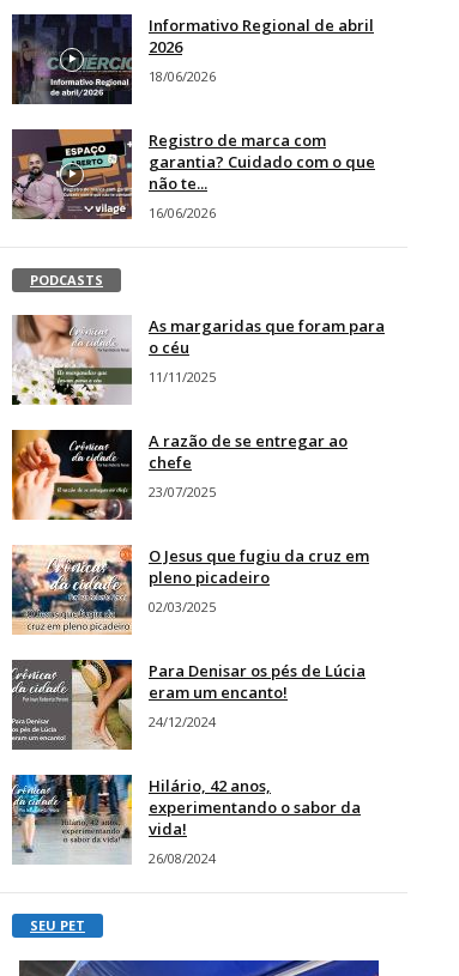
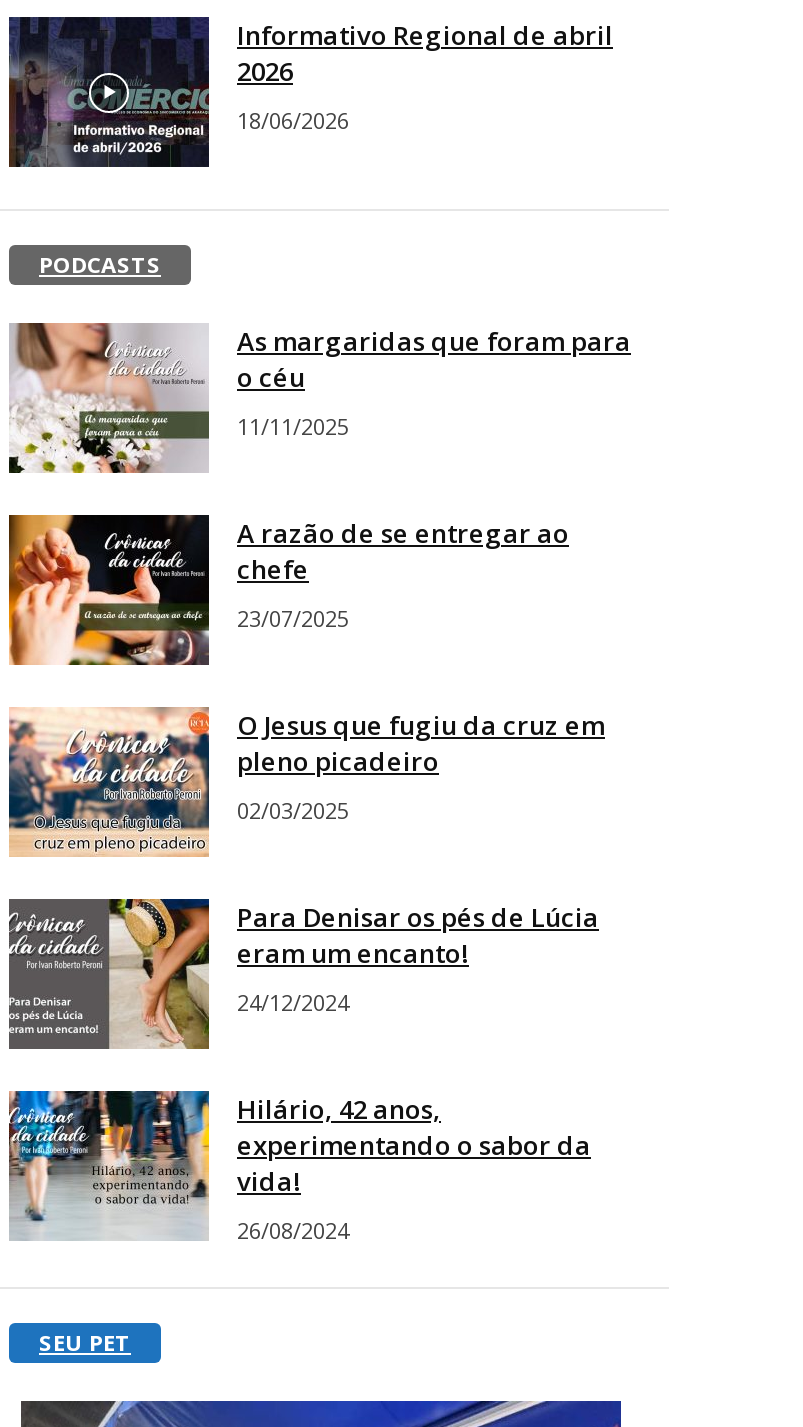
- [image]
- Registro de marca com
- garantia? Cuidado com o que
- não te...
- 16/06/2026
